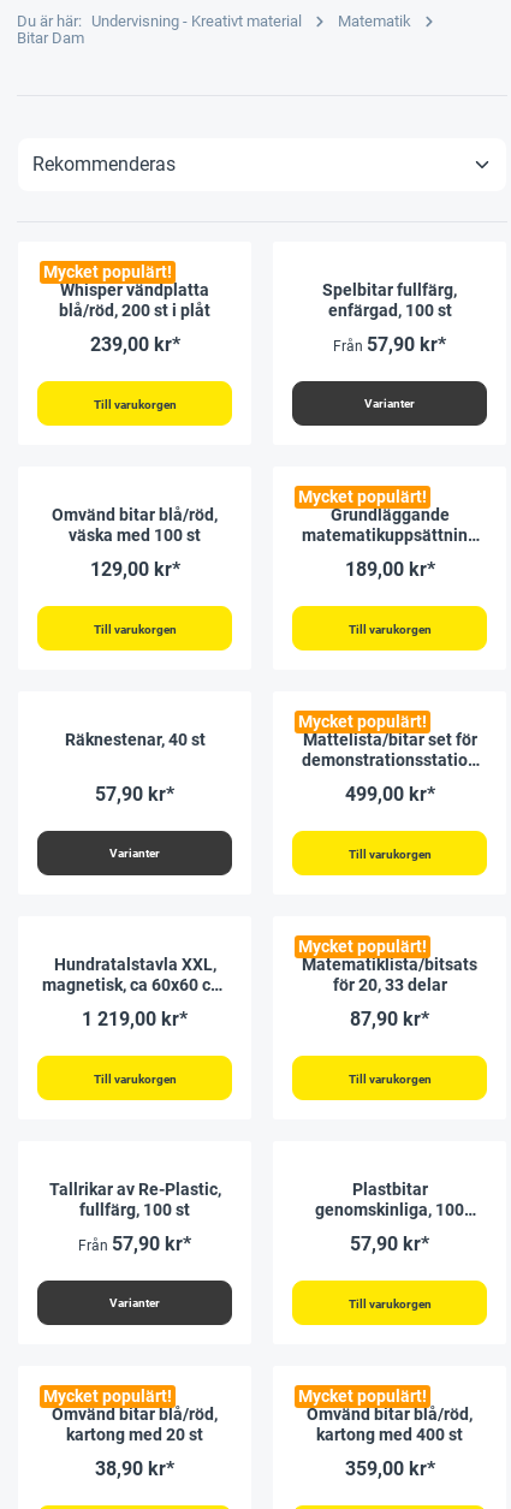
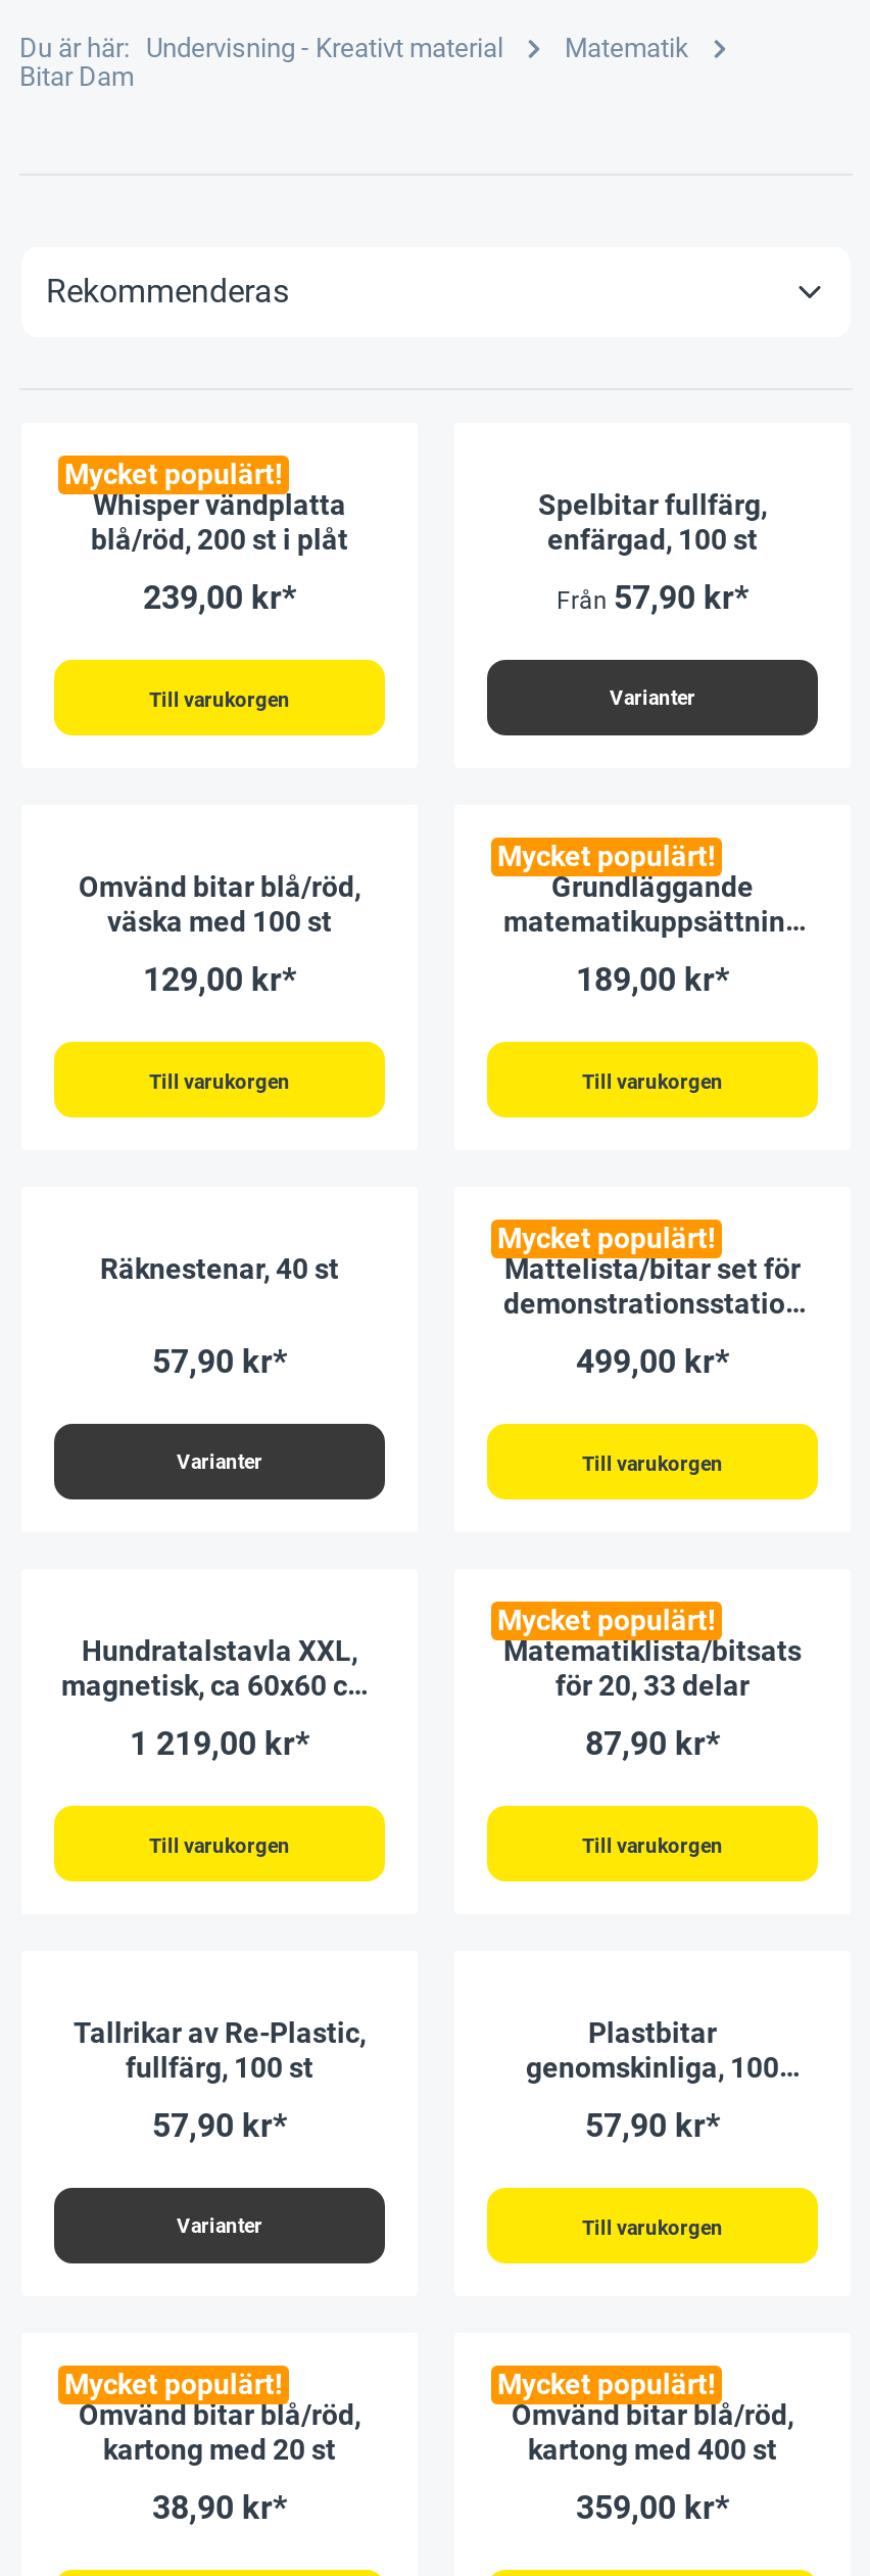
- Från 57,90 kr*
+ 57,90 kr*
